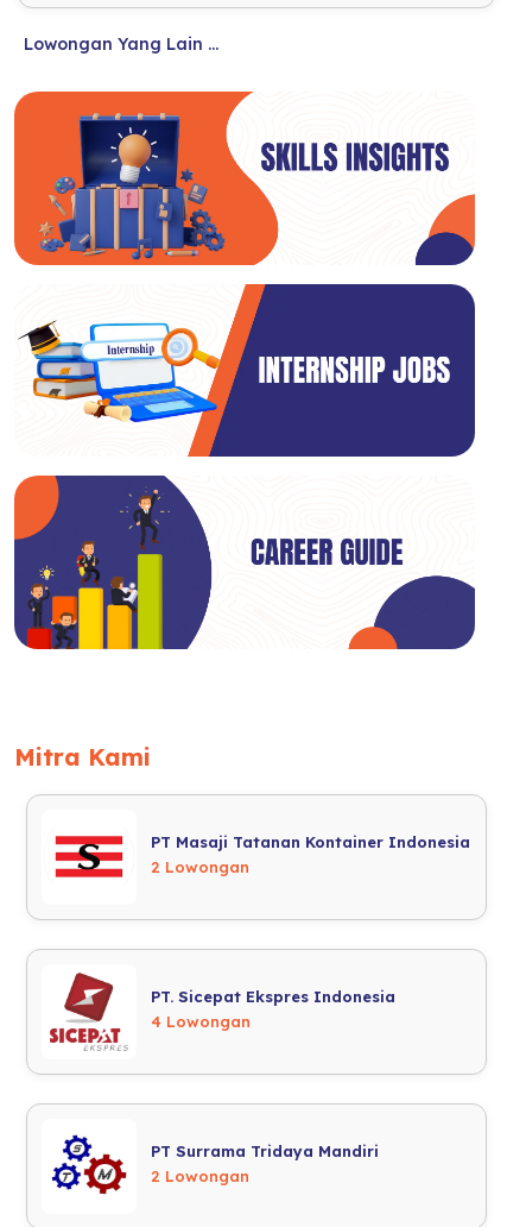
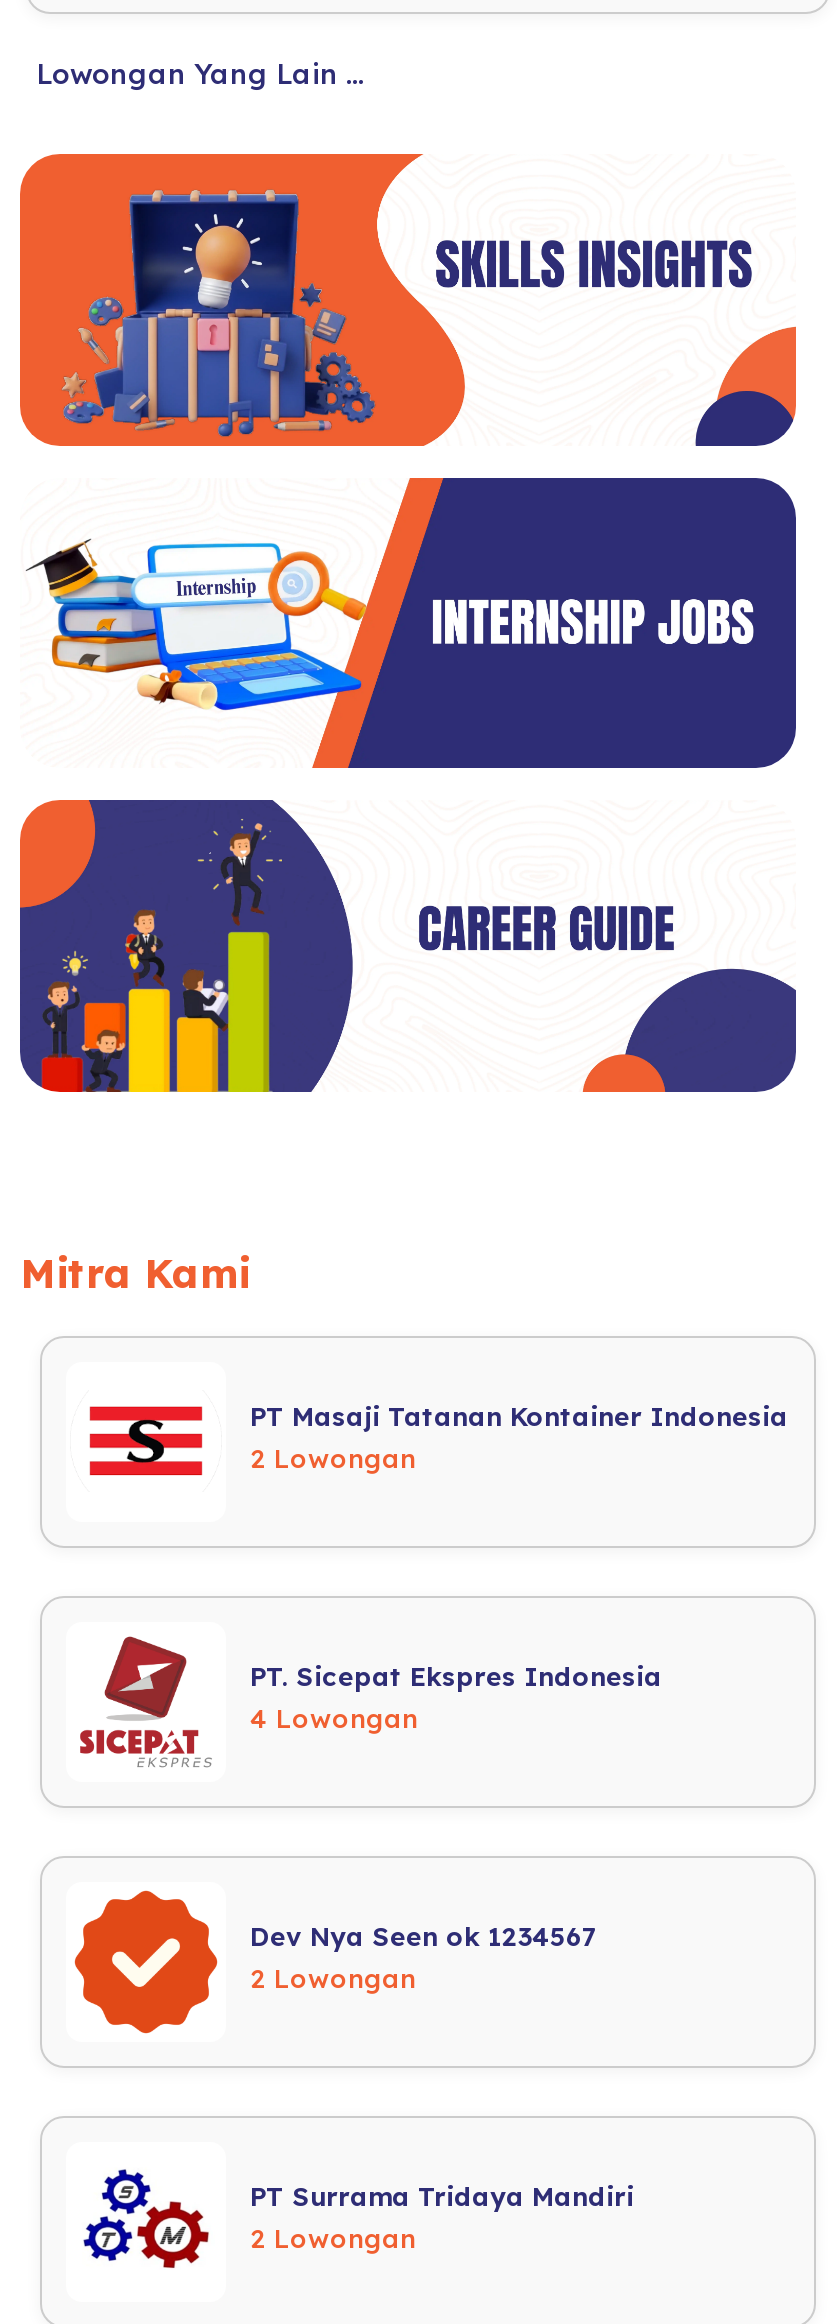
+ [image]
+ Dev Nya Seen ok 1234567
+ 2 Lowongan
